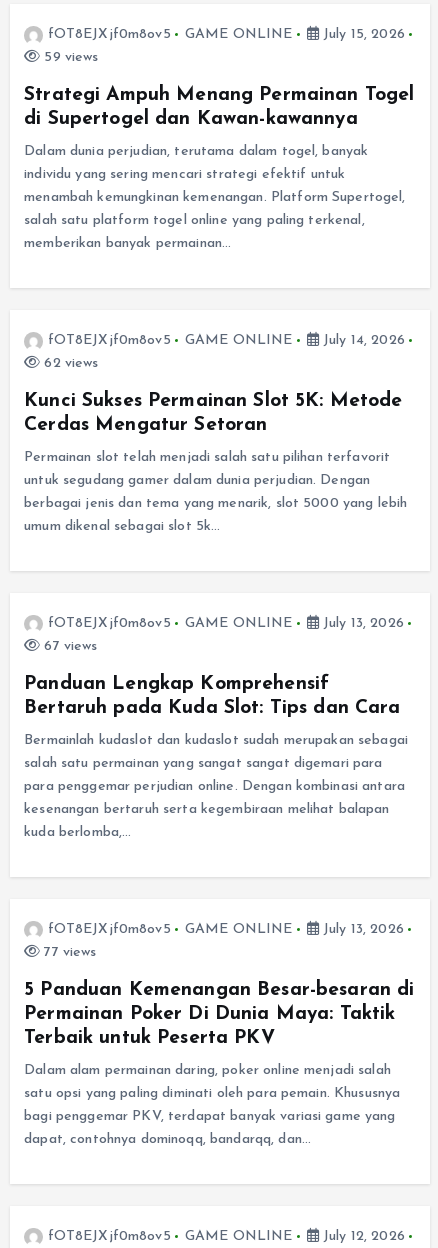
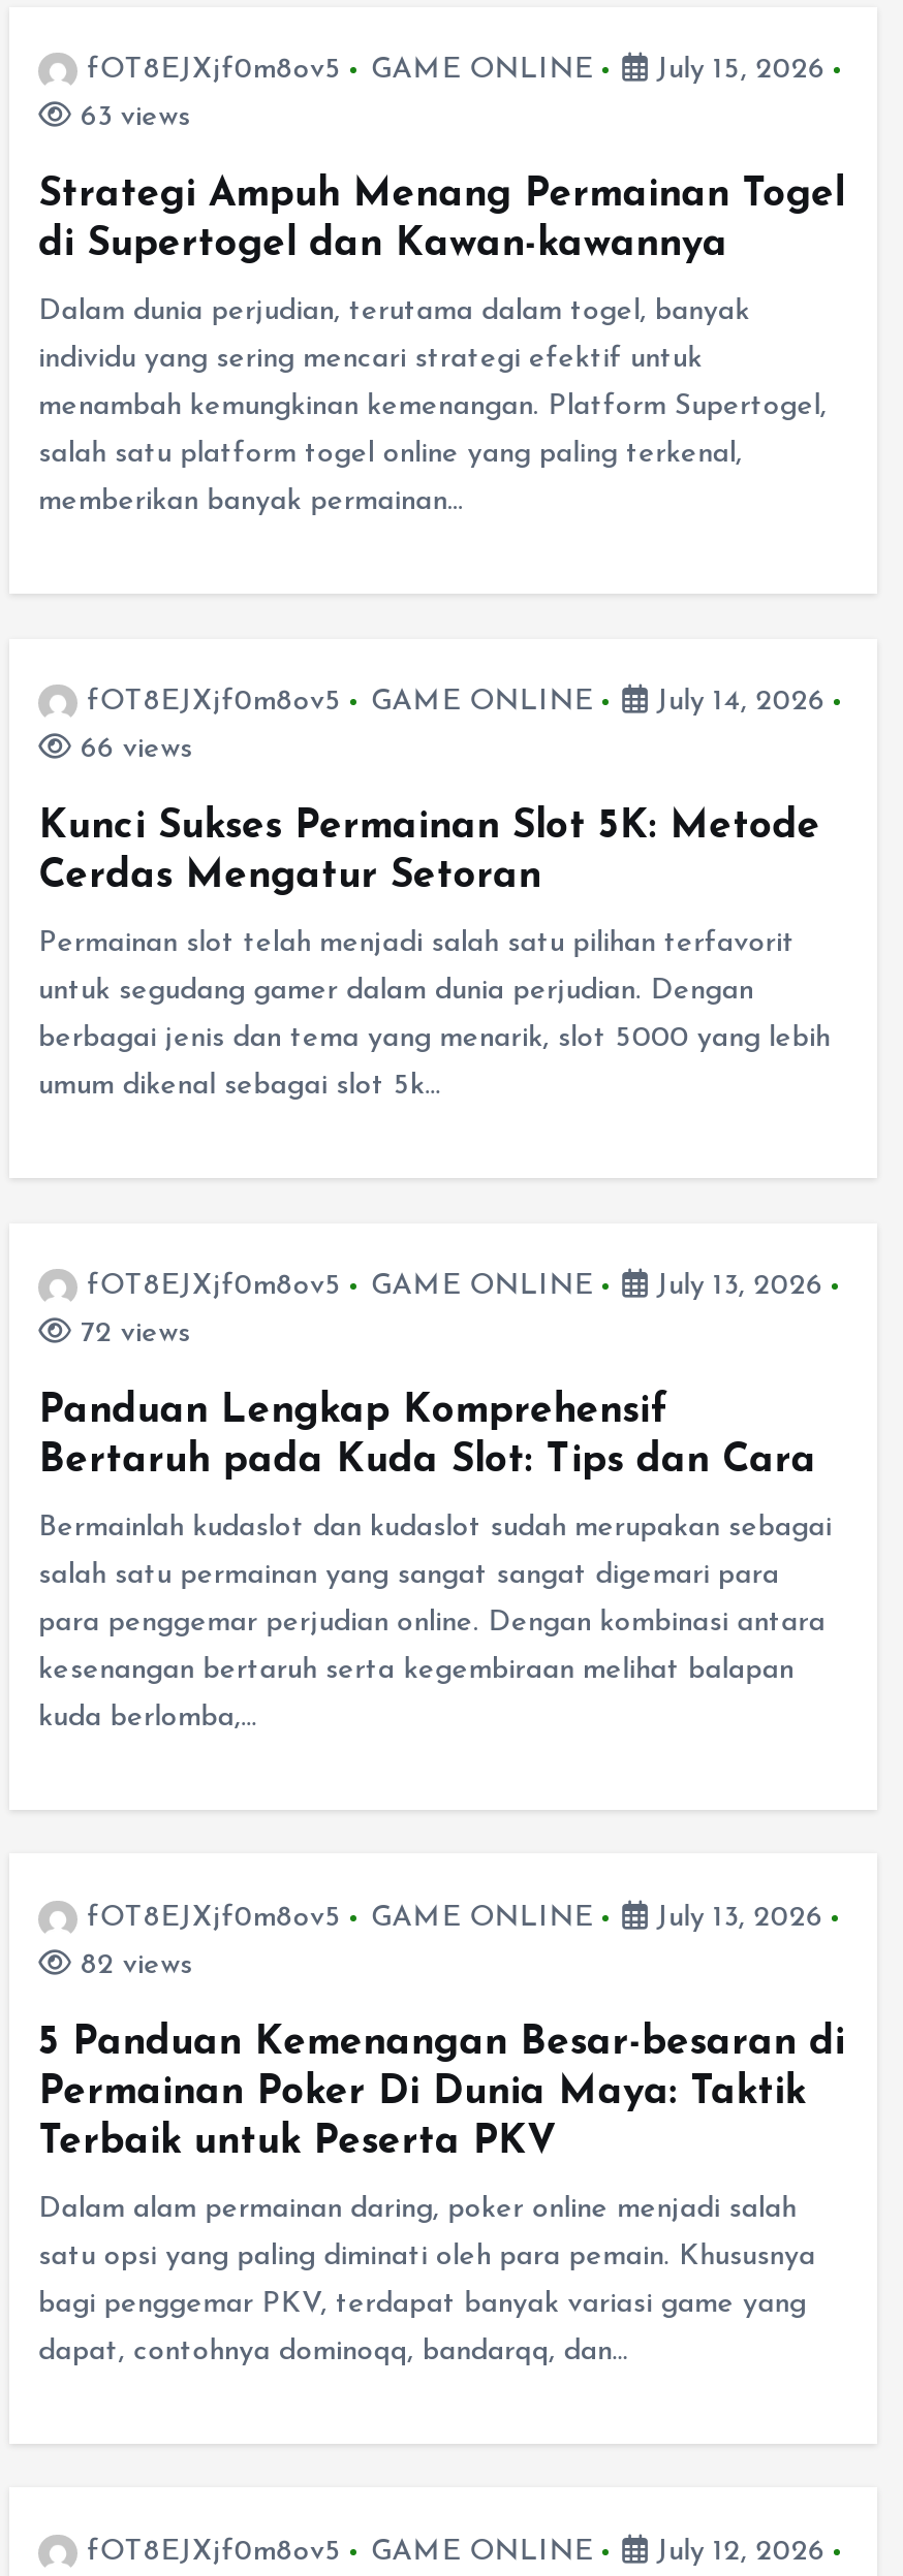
- 59 views
+ 63 views

- 62 views
+ 66 views

- 67 views
+ 72 views

- 77 views
+ 82 views
